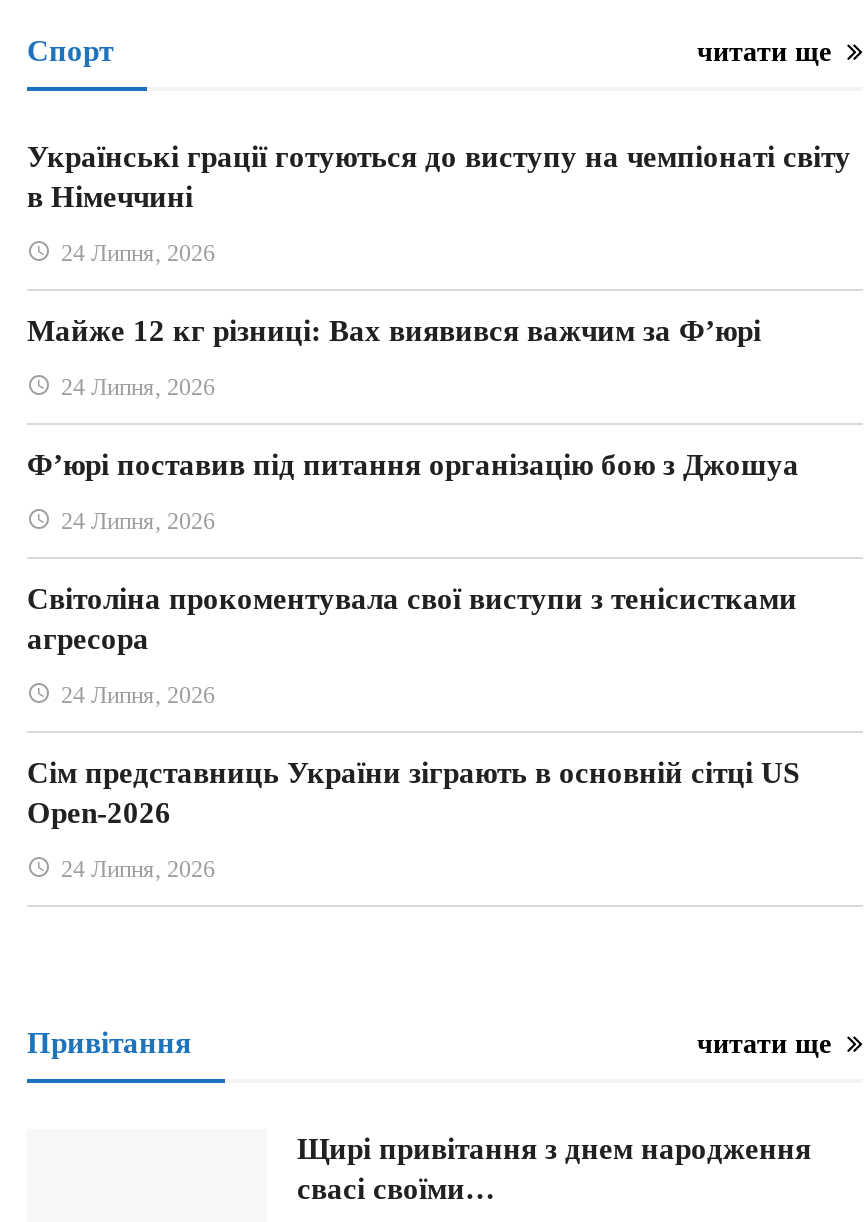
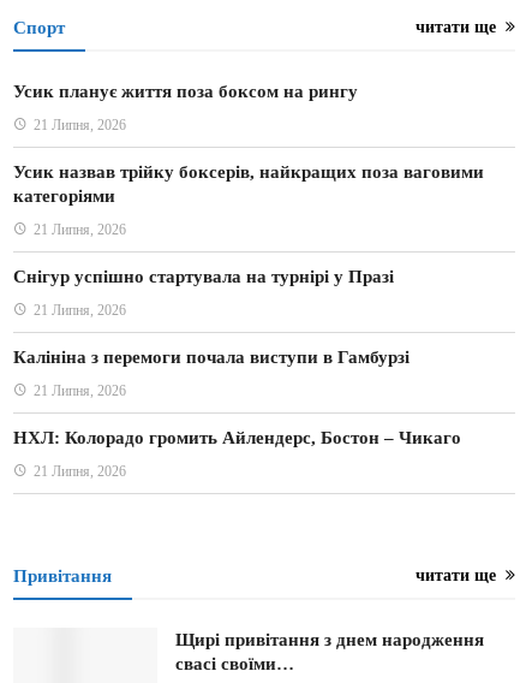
- Українські грації готуються до виступу на чемпіонаті світу
- в Німеччині
+ Усик планує життя поза боксом на рингу

- 24 Липня, 2026
+ 21 Липня, 2026

- Майже 12 кг різниці: Вах виявився важчим за Ф’юрі
+ Усик назвав трійку боксерів, найкращих поза ваговими
+ категоріями

- 24 Липня, 2026
+ 21 Липня, 2026

- Ф’юрі поставив під питання організацію бою з Джошуа
+ Снігур успішно стартувала на турнірі у Празі

- 24 Липня, 2026
+ 21 Липня, 2026

- Світоліна прокоментувала свої виступи з тенісистками
- агресора
+ Калініна з перемоги почала виступи в Гамбурзі

- 24 Липня, 2026
+ 21 Липня, 2026

- Сім представниць України зіграють в основній сітці US
- Open-2026
+ НХЛ: Колорадо громить Айлендерс, Бостон – Чикаго

- 24 Липня, 2026
+ 21 Липня, 2026
